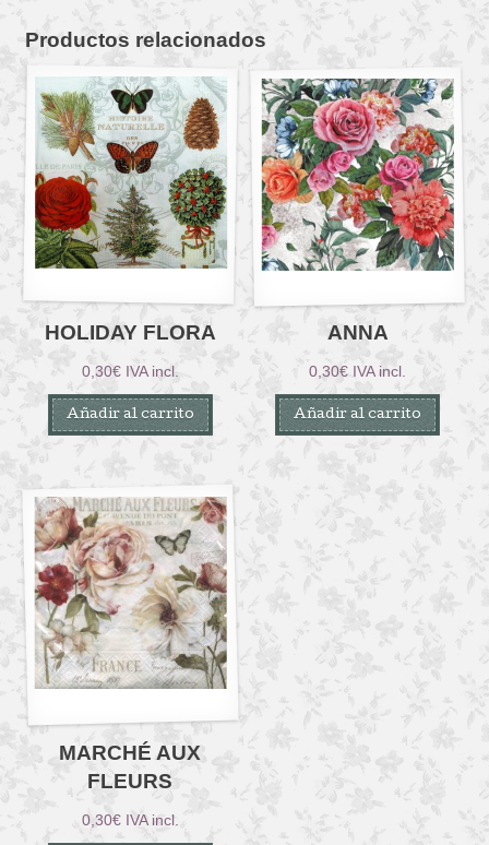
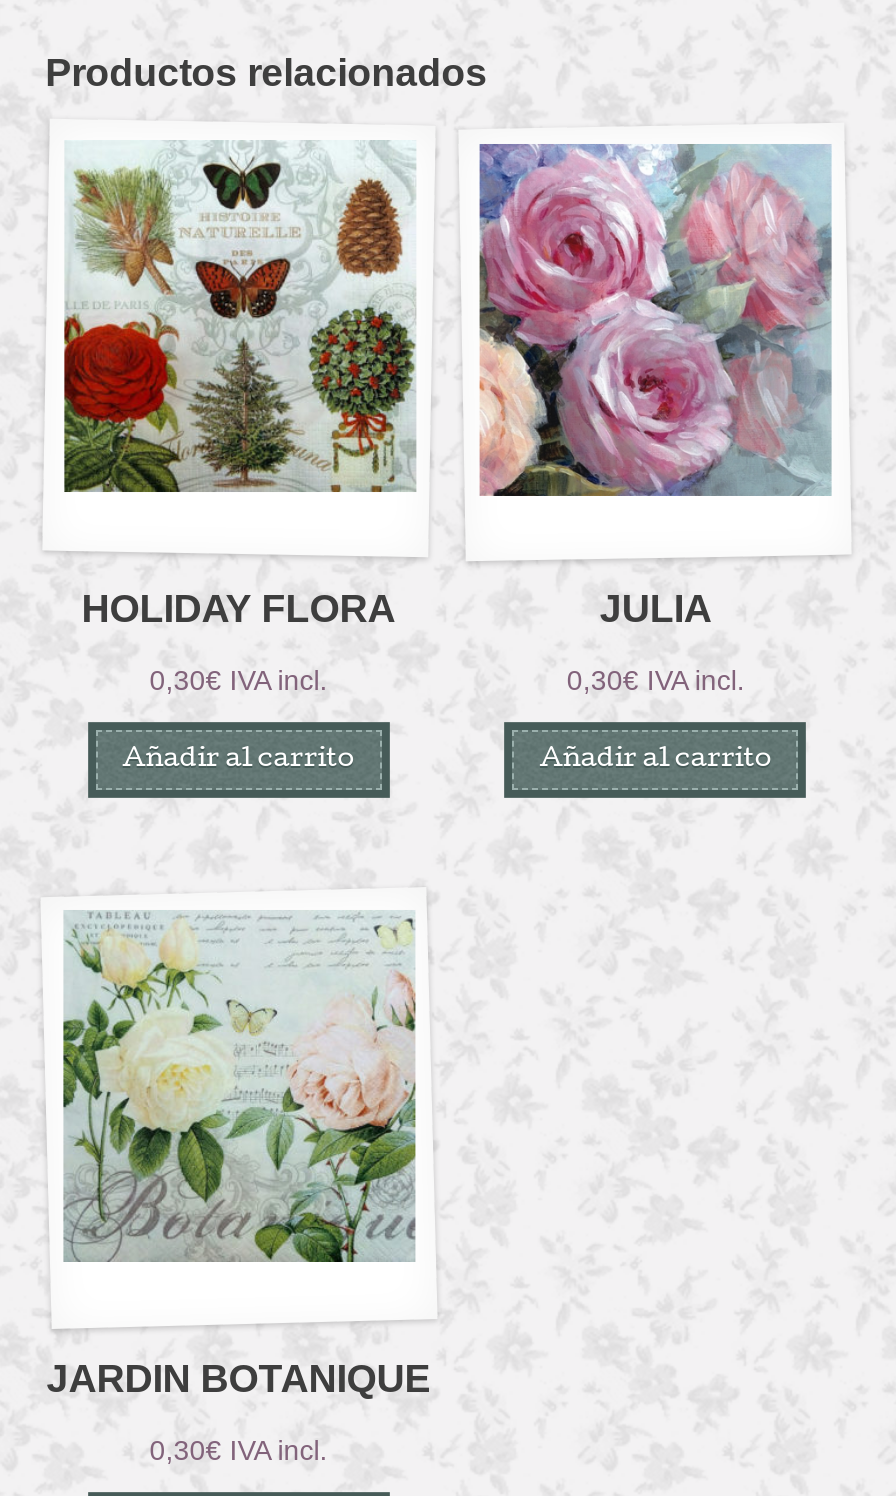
- [image]
+ [image]

- ANNA
+ JULIA

- [image]
+ [image]

- MARCHÉ AUX
- FLEURS
+ JARDIN BOTANIQUE
